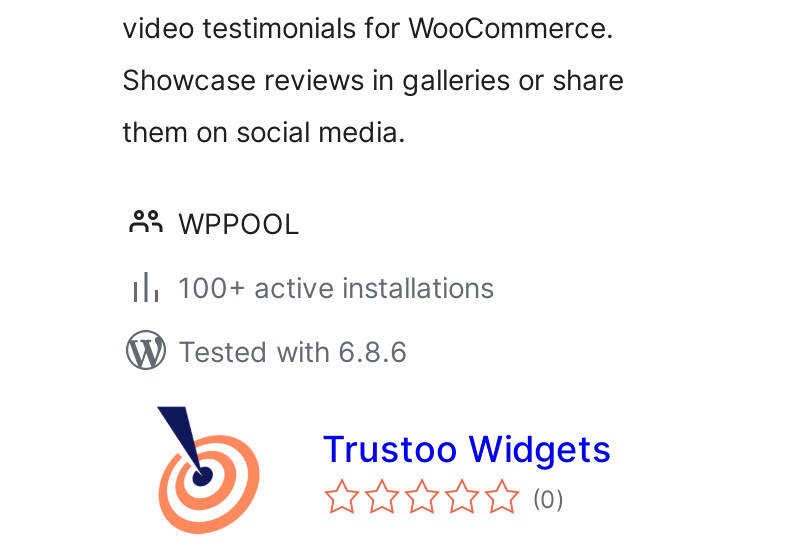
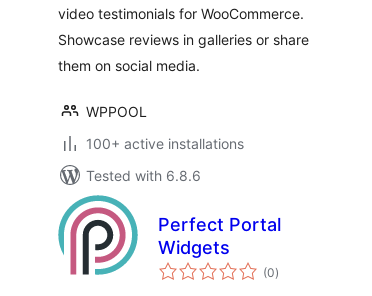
- [image]
- Trustoo Widgets
+ [image]
+ Perfect Portal
+ Widgets
